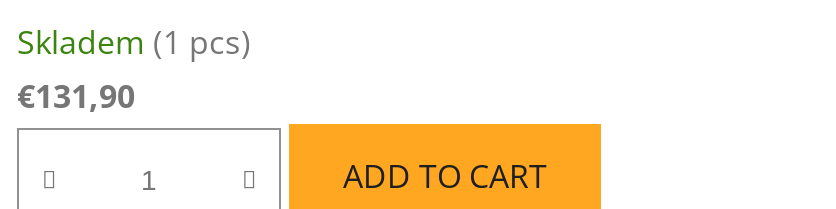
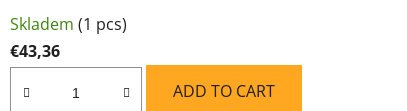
- €131,90
+ €43,36
